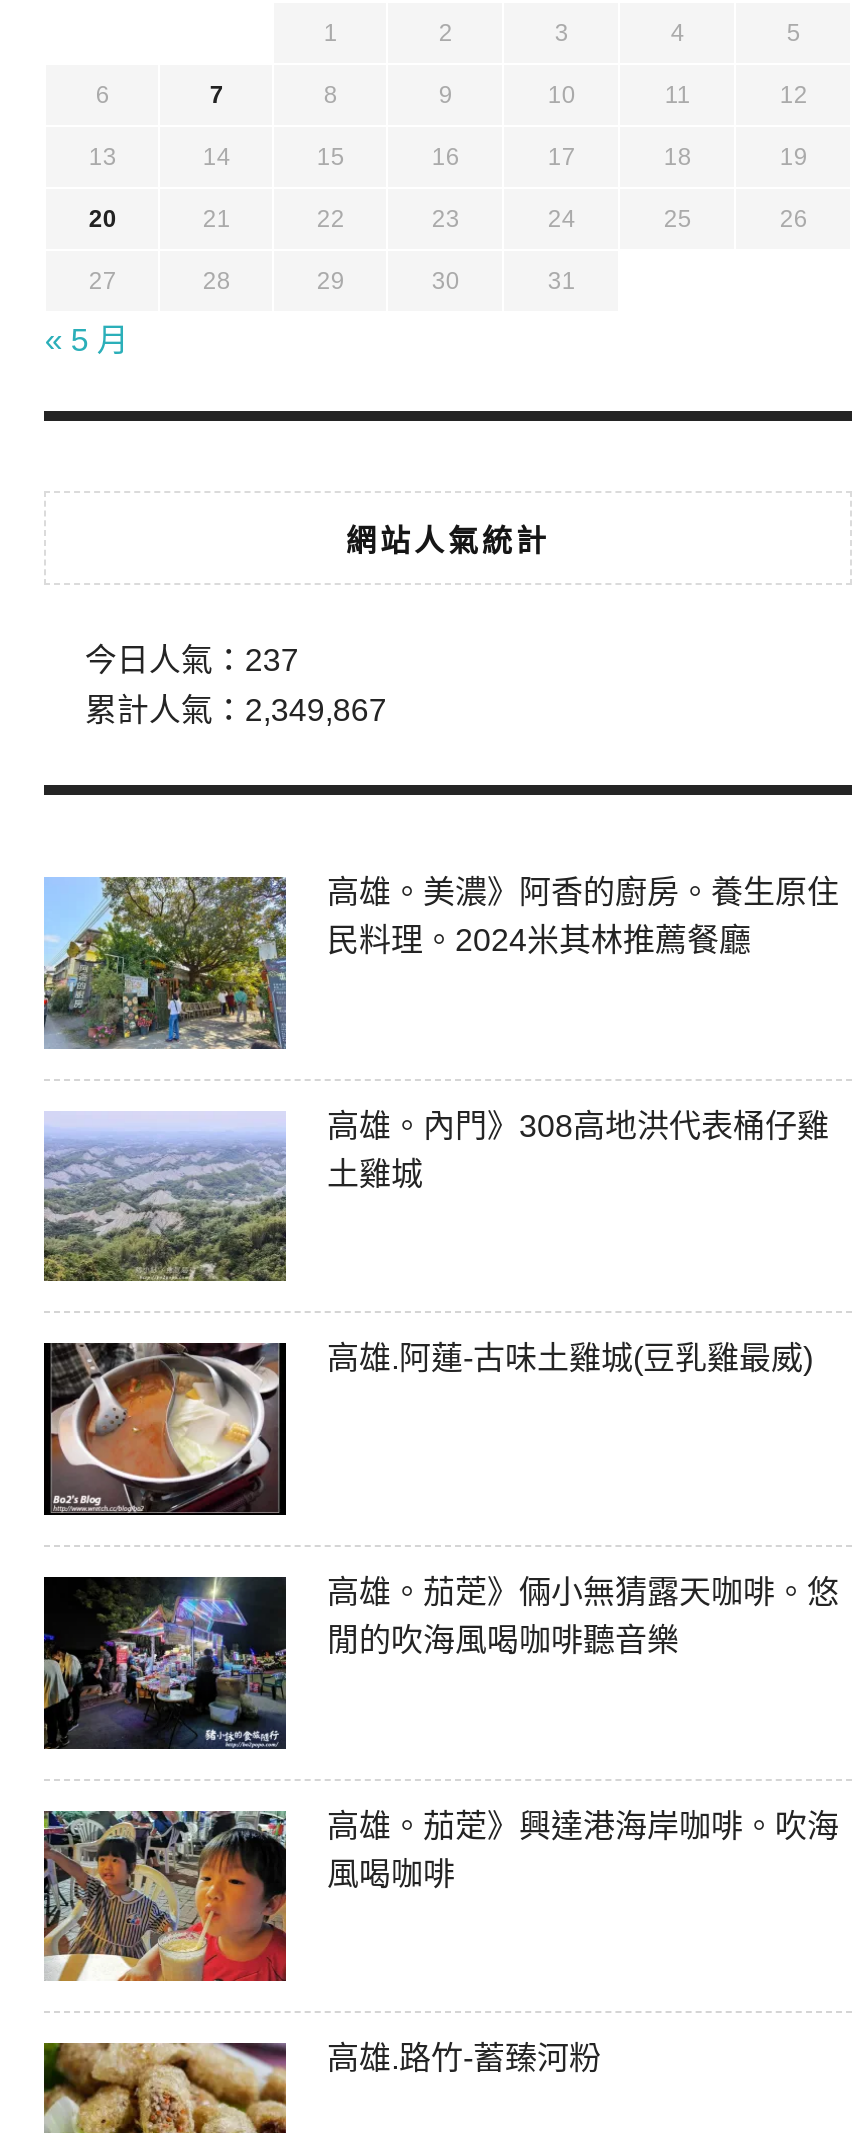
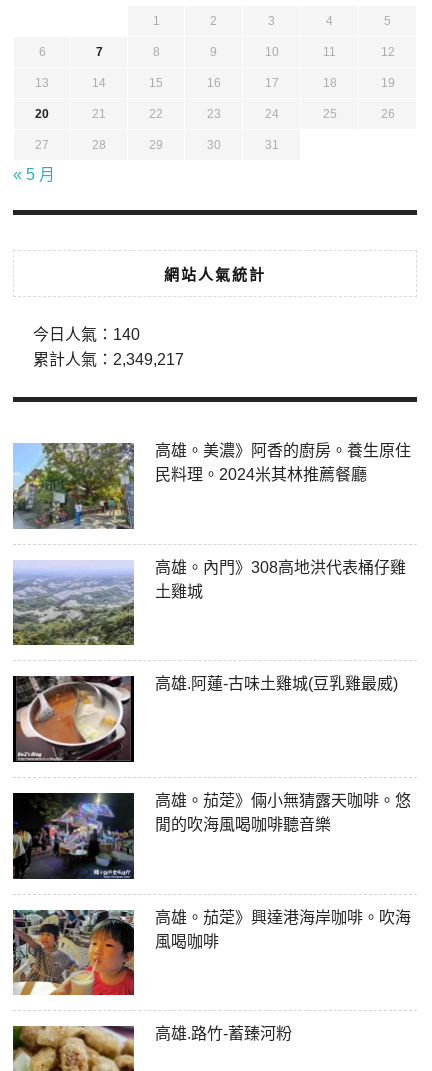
- 今日人氣：237
+ 今日人氣：140

- 累計人氣：2,349,867
+ 累計人氣：2,349,217
